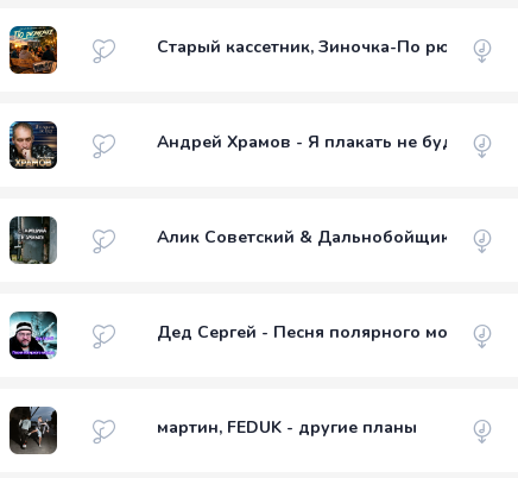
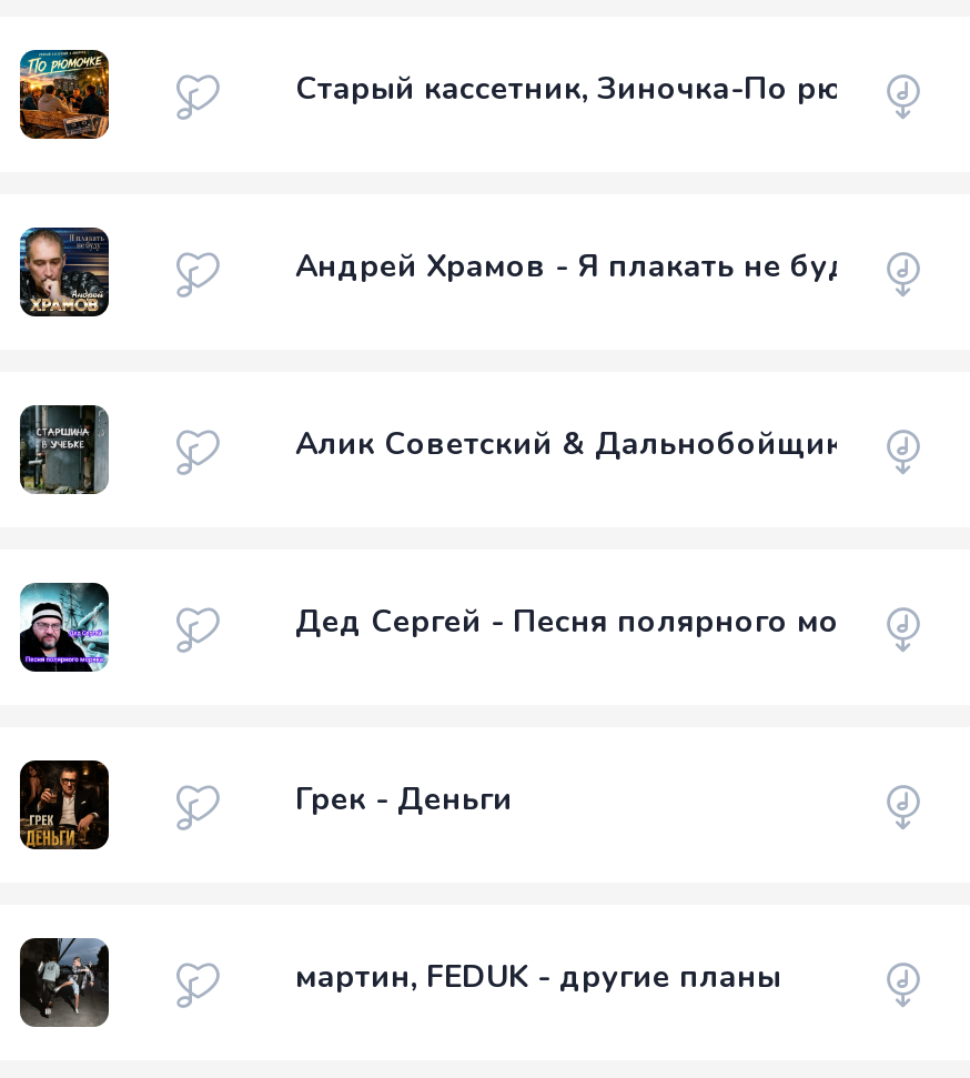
+ [image]

+ Грек - Деньги
